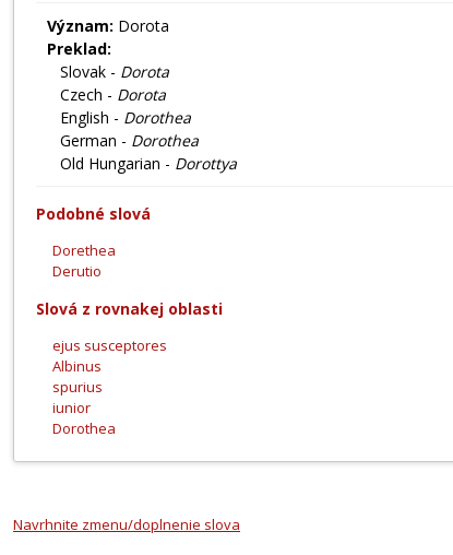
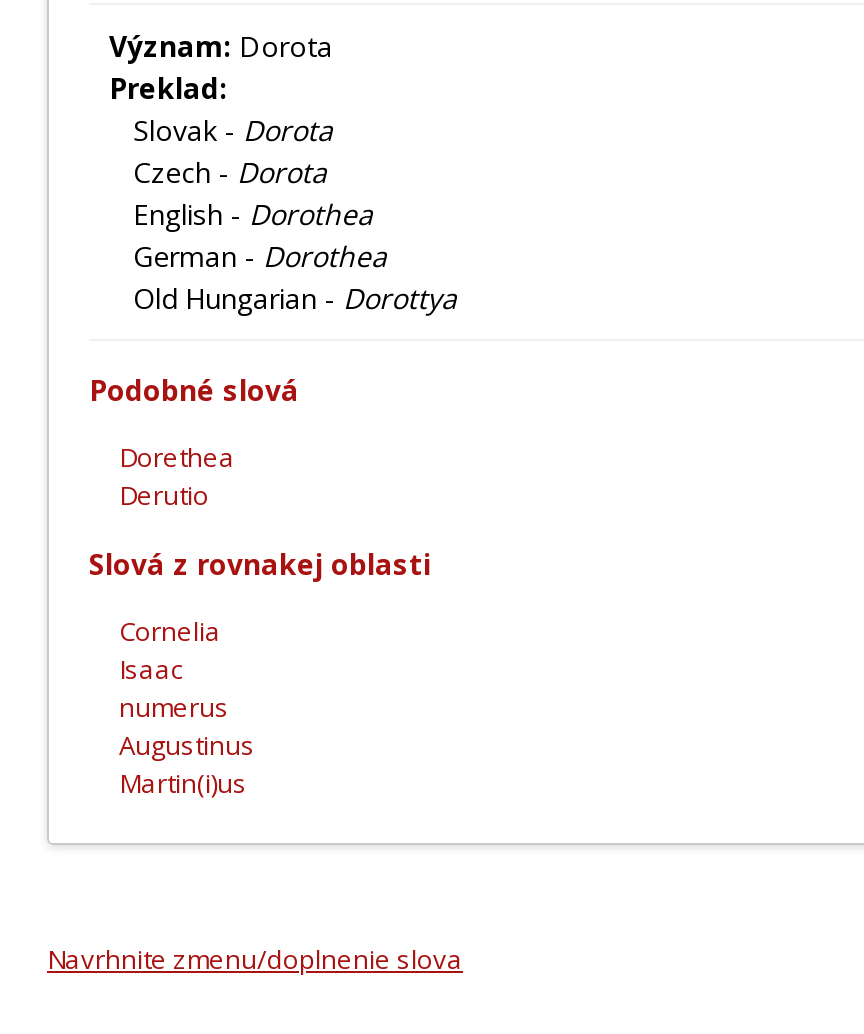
- ejus susceptores
- Albinus
- spurius
- iunior
- Dorothea
+ Cornelia
+ Isaac
+ numerus
+ Augustinus
+ Martin(i)us
